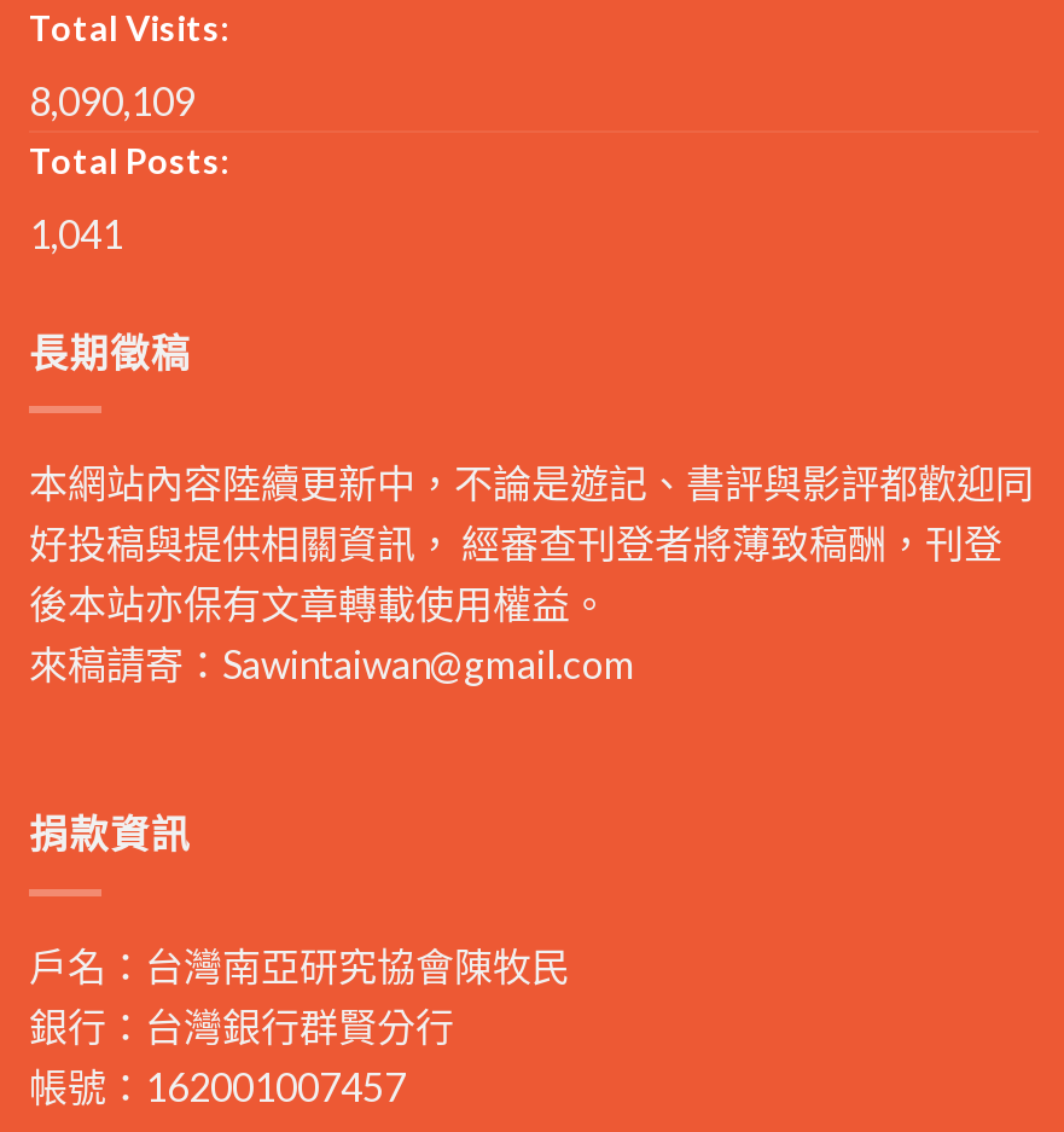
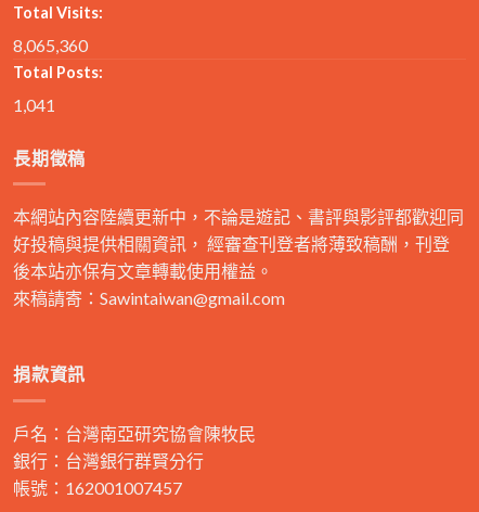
- 8,090,109
+ 8,065,360
